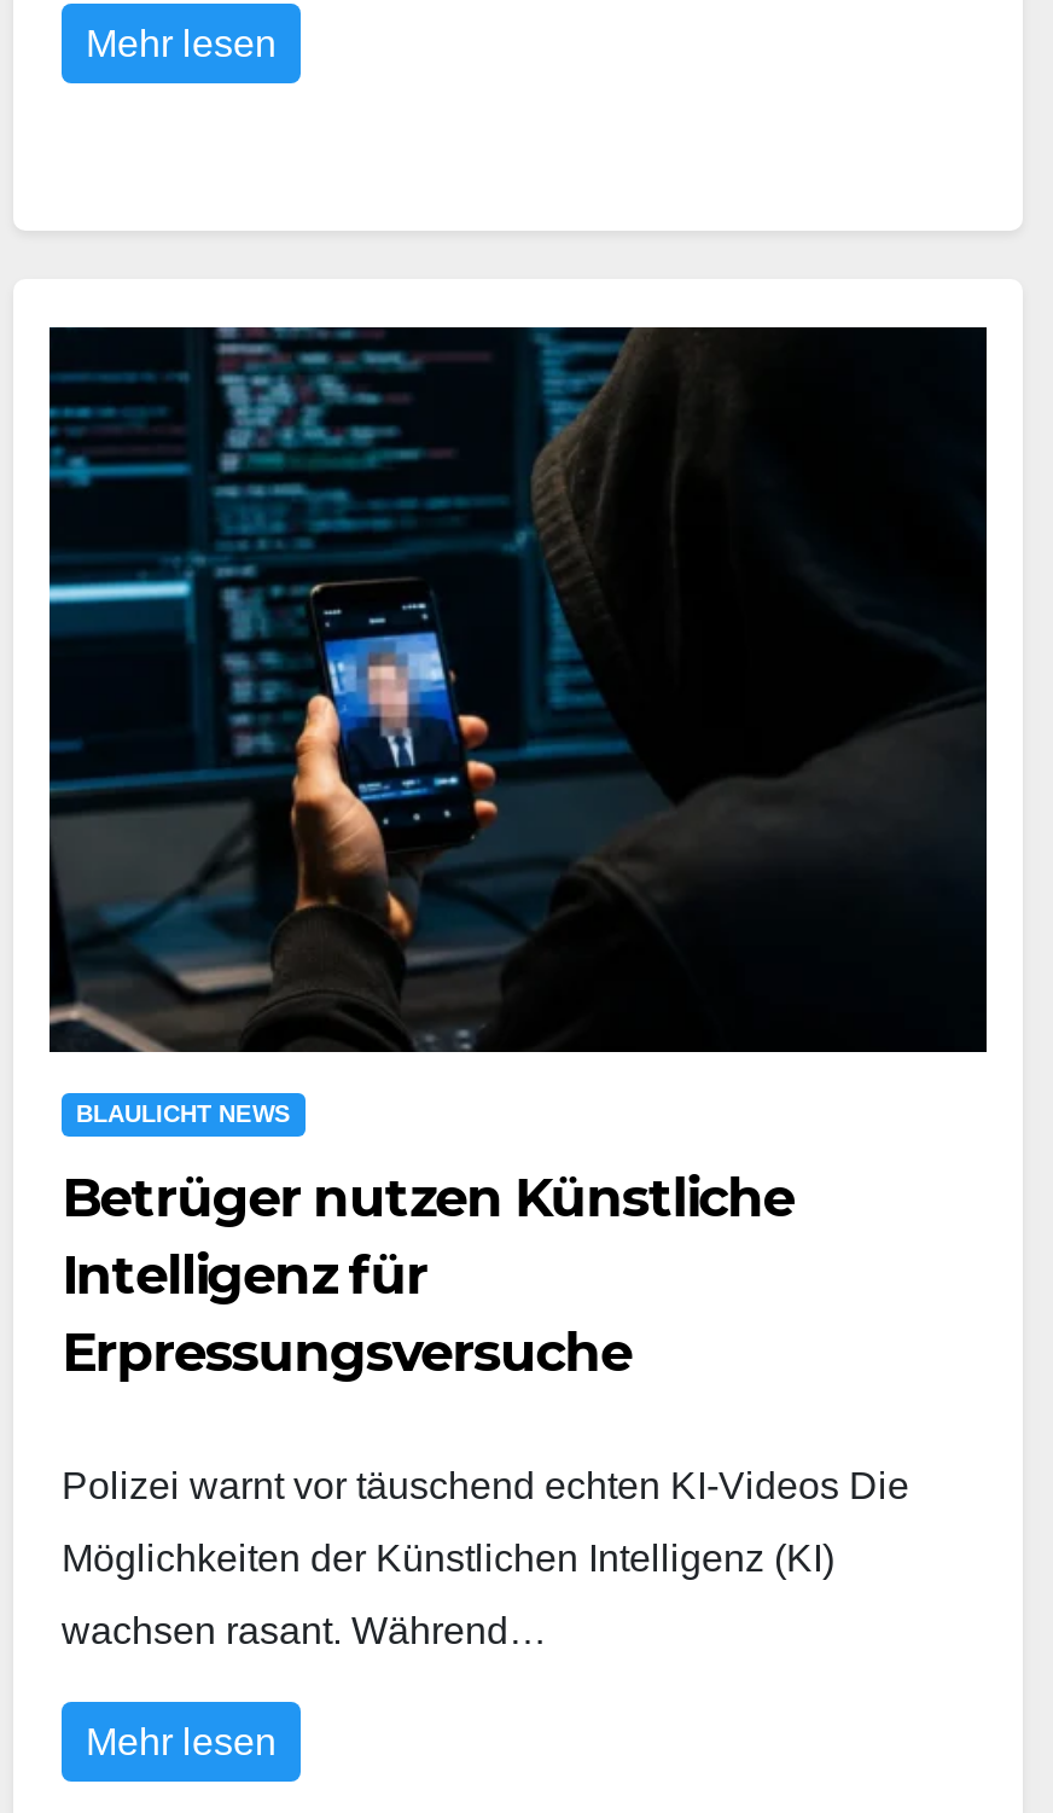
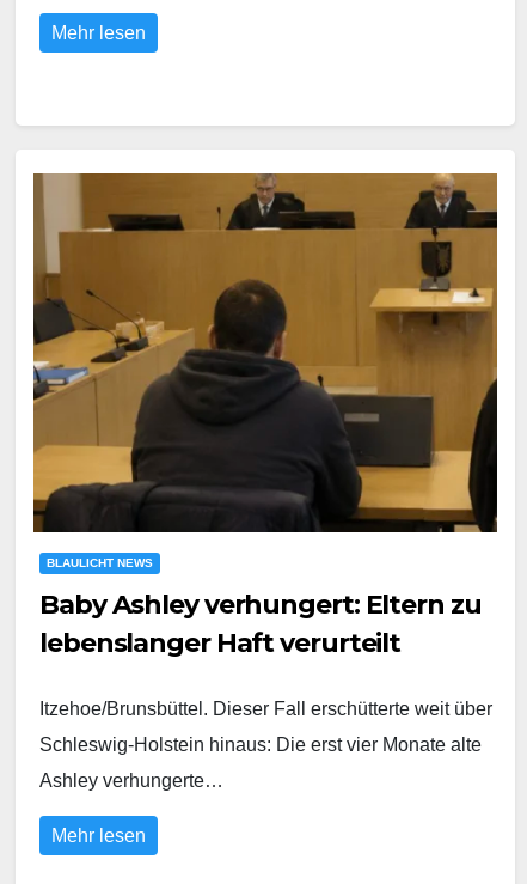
- [image]
+ [image]

- Betrüger nutzen Künstliche
- Intelligenz für
- Erpressungsversuche
+ Baby Ashley verhungert: Eltern zu
+ lebenslanger Haft verurteilt

- Polizei warnt vor täuschend echten KI-Videos Die
+ Itzehoe/Brunsbüttel. Dieser Fall erschütterte weit über

- Möglichkeiten der Künstlichen Intelligenz (KI)
+ Schleswig-Holstein hinaus: Die erst vier Monate alte

- wachsen rasant. Während…
+ Ashley verhungerte…
